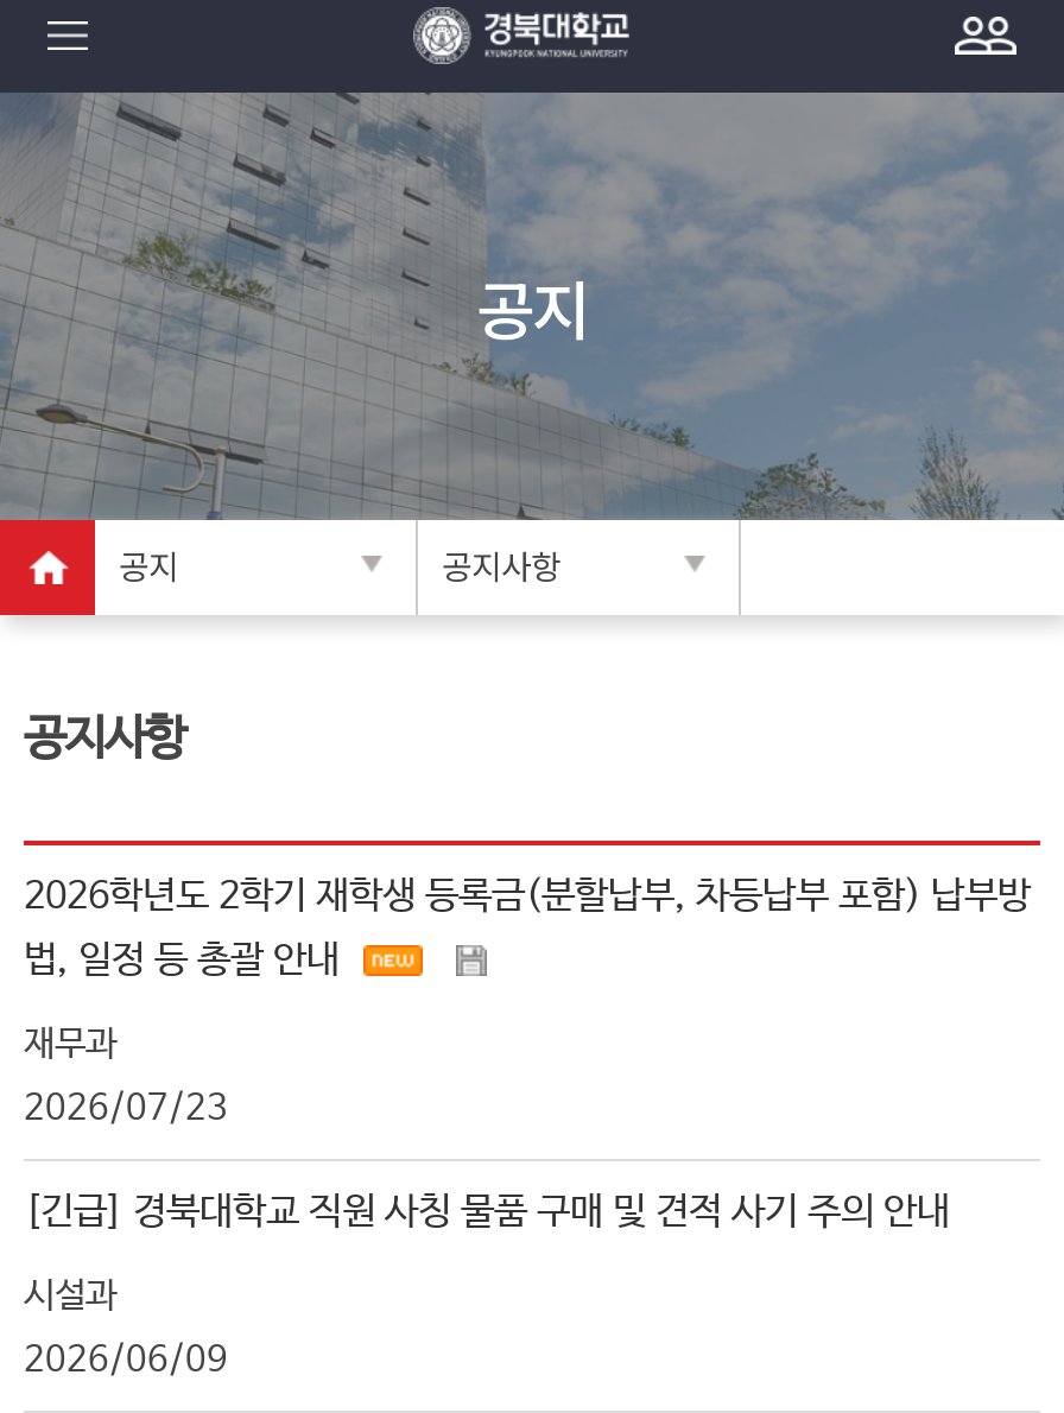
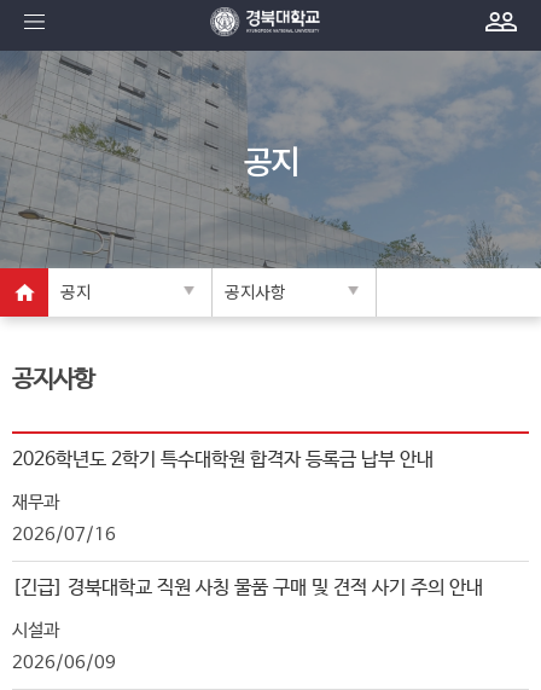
- 2026학년도 2학기 재학생 등록금(분할납부, 차등납부 포함) 납부방
- 법, 일정 등 총괄 안내
+ 2026학년도 2학기 특수대학원 합격자 등록금 납부 안내

- 2026/07/23
+ 2026/07/16
